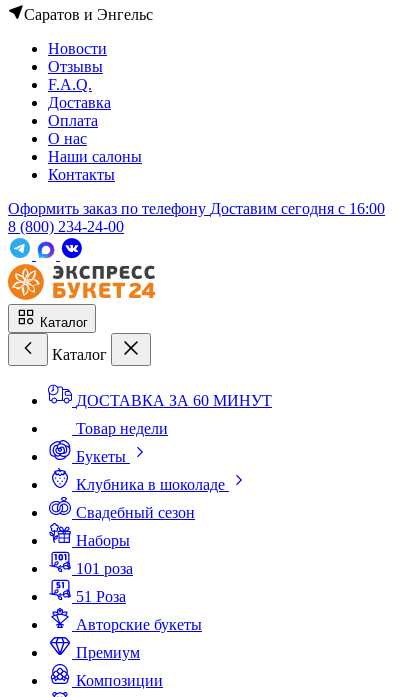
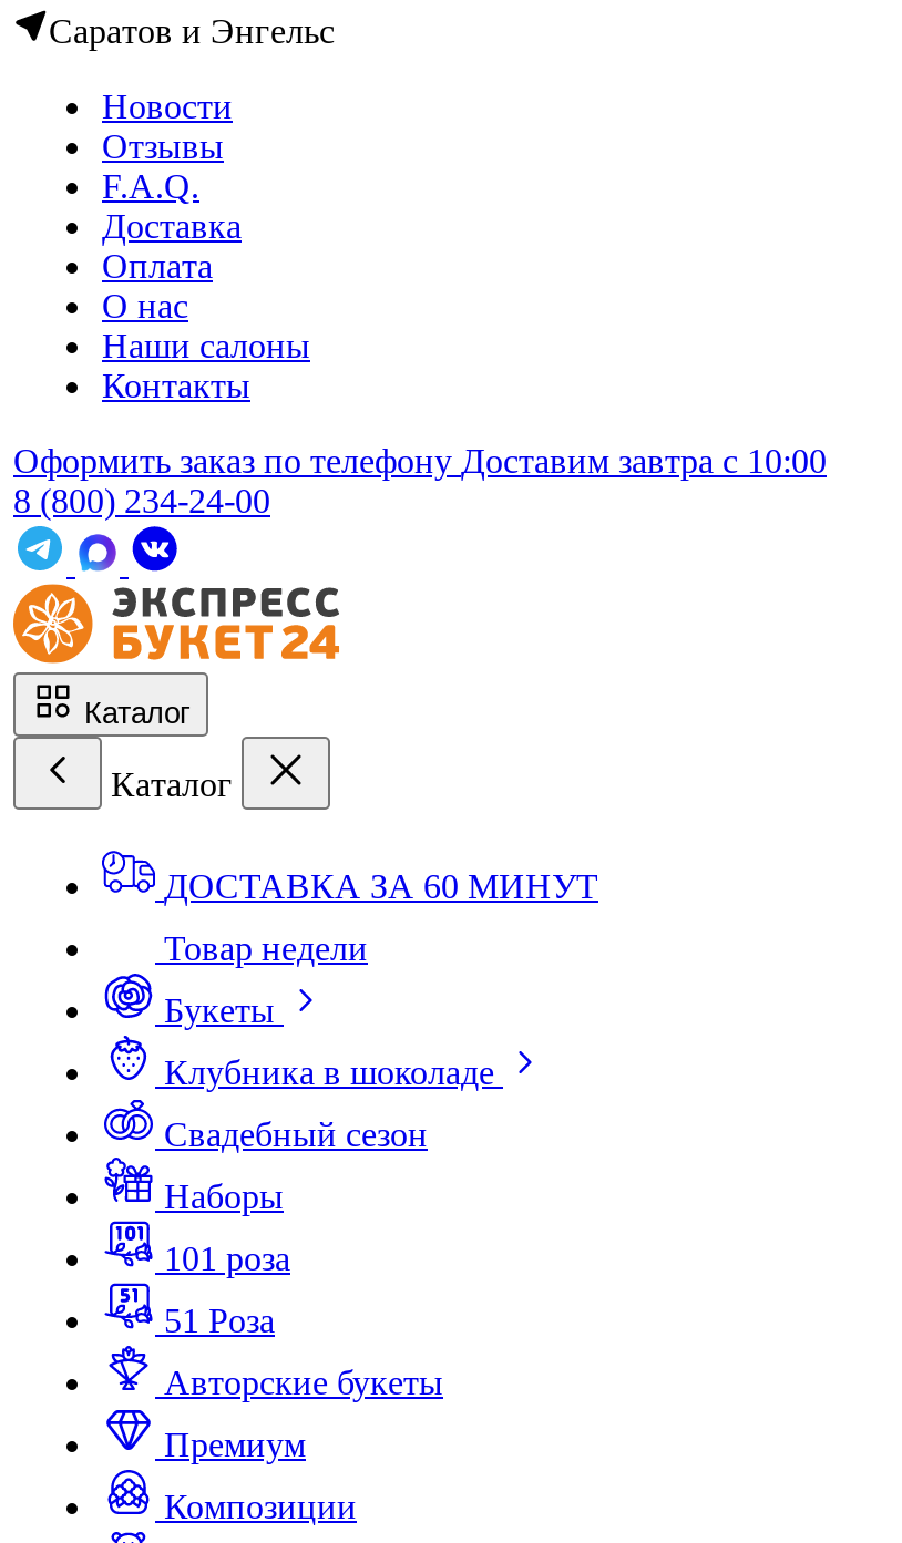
- Оформить заказ по телефону Доставим сегодня c 16:00
+ Оформить заказ по телефону Доставим завтра c 10:00
